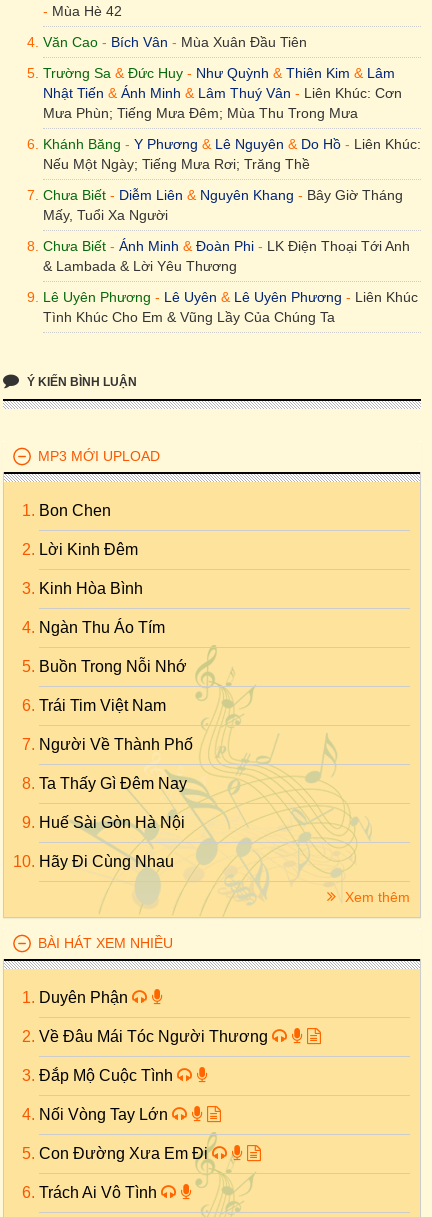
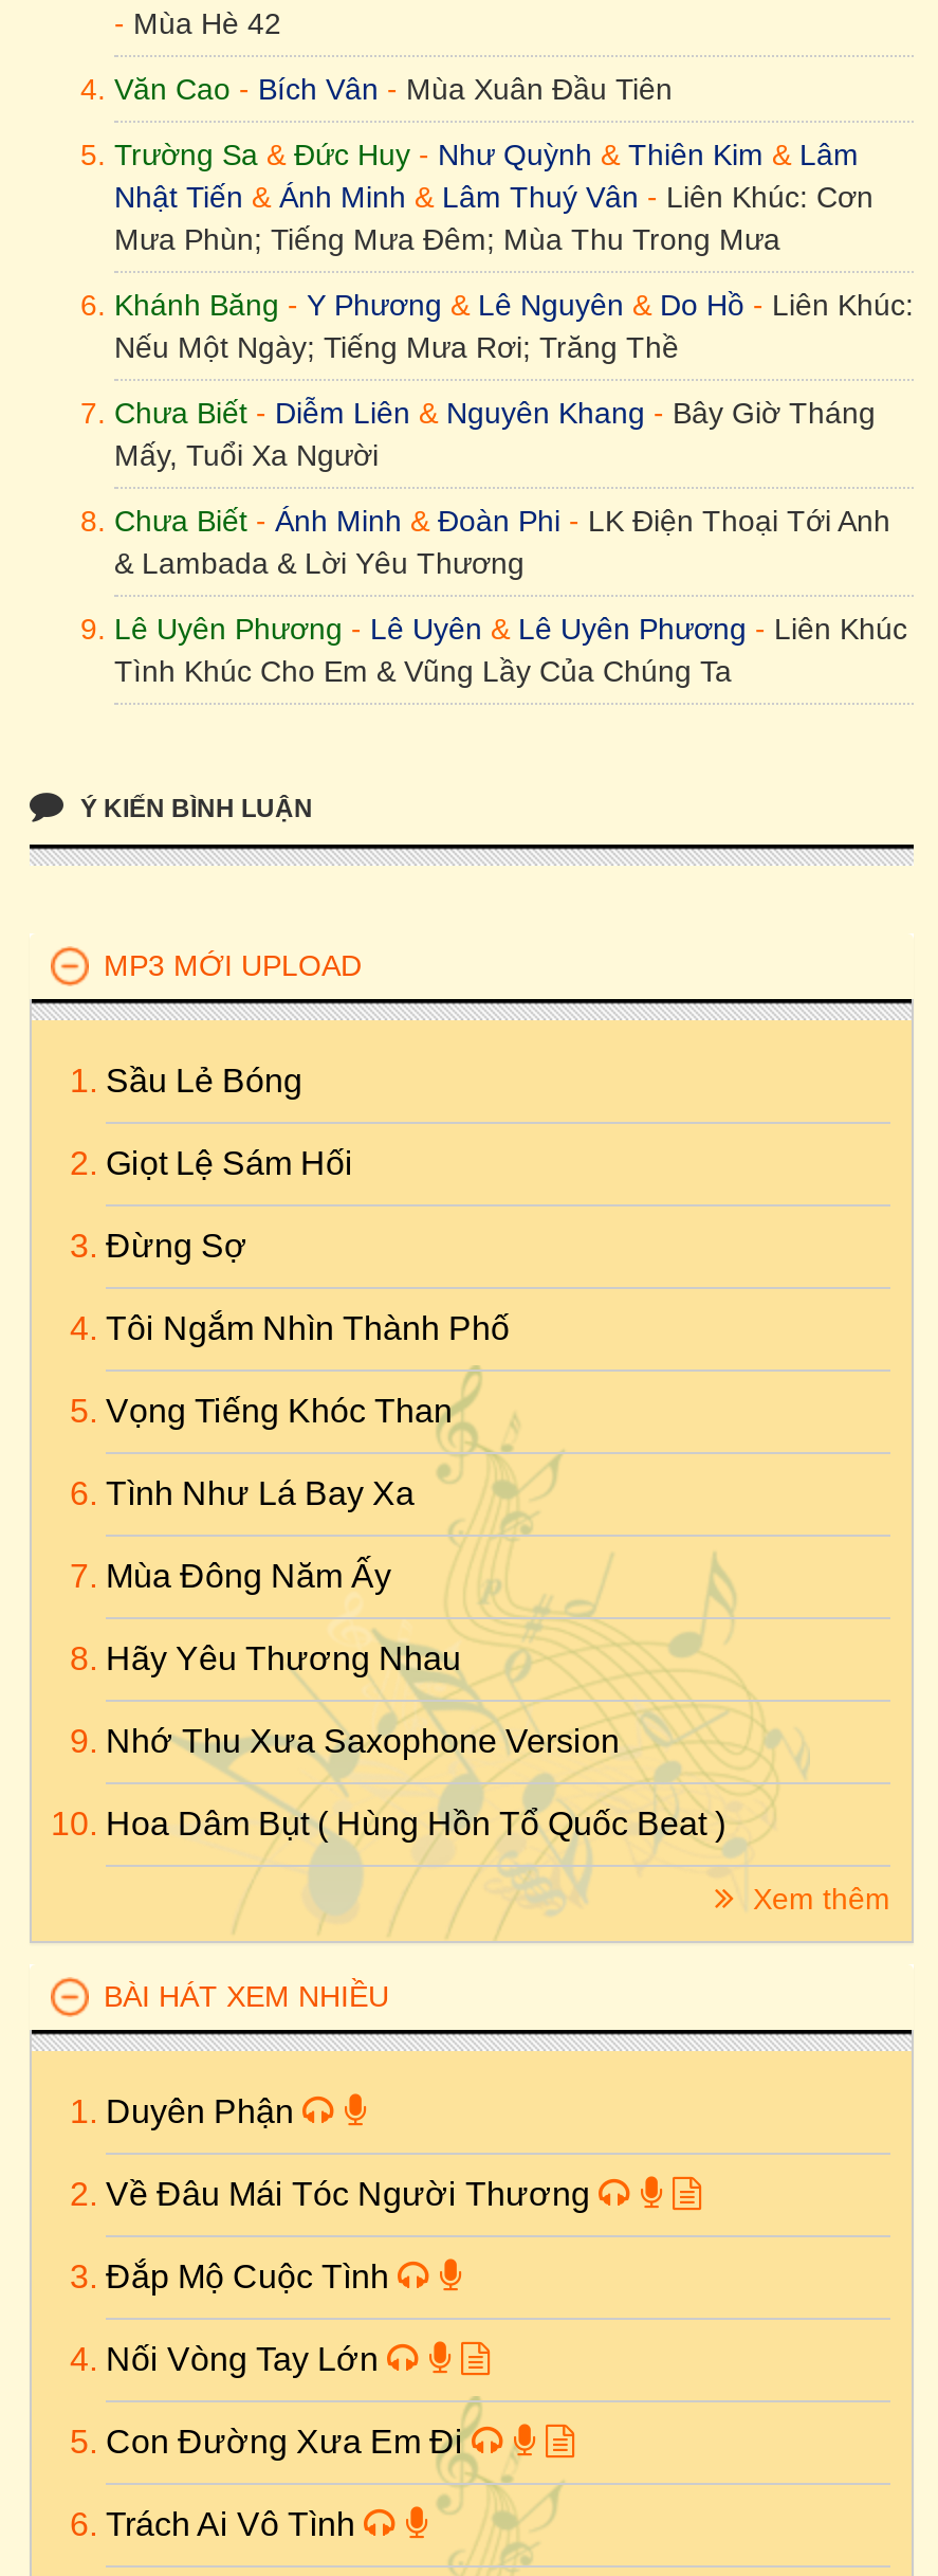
- Bon Chen
+ Sầu Lẻ Bóng

- Lời Kinh Đêm
+ Giọt Lệ Sám Hối

- Kinh Hòa Bình
+ Đừng Sợ

- Ngàn Thu Áo Tím
+ Tôi Ngắm Nhìn Thành Phố

- Buồn Trong Nỗi Nhớ
+ Vọng Tiếng Khóc Than

- Trái Tim Việt Nam
+ Tình Như Lá Bay Xa

- Người Về Thành Phố
+ Mùa Đông Năm Ấy

- Ta Thấy Gì Đêm Nay
+ Hãy Yêu Thương Nhau

- Huế Sài Gòn Hà Nội
+ Nhớ Thu Xưa Saxophone Version

- Hãy Đi Cùng Nhau
+ Hoa Dâm Bụt ( Hùng Hồn Tổ Quốc Beat )
